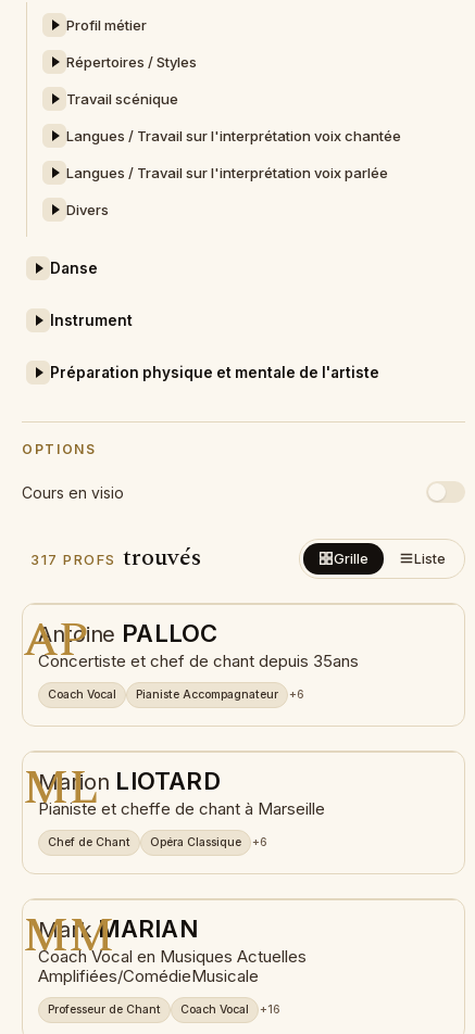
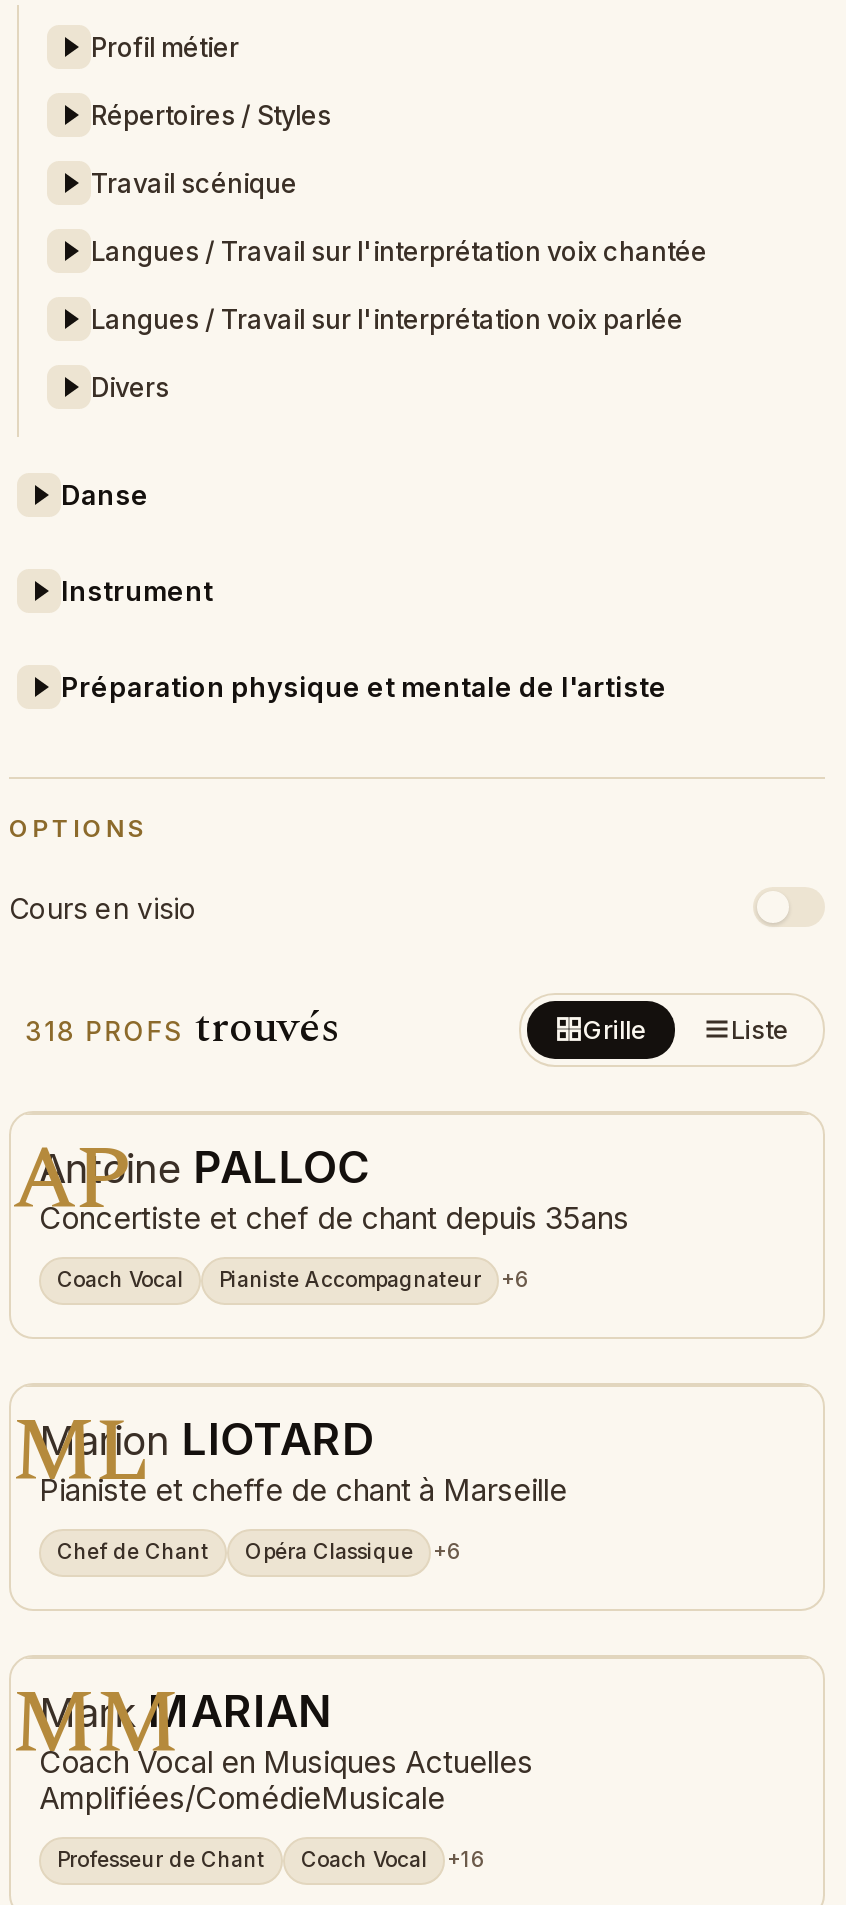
- 317 PROFS trouvés
+ 318 PROFS trouvés
